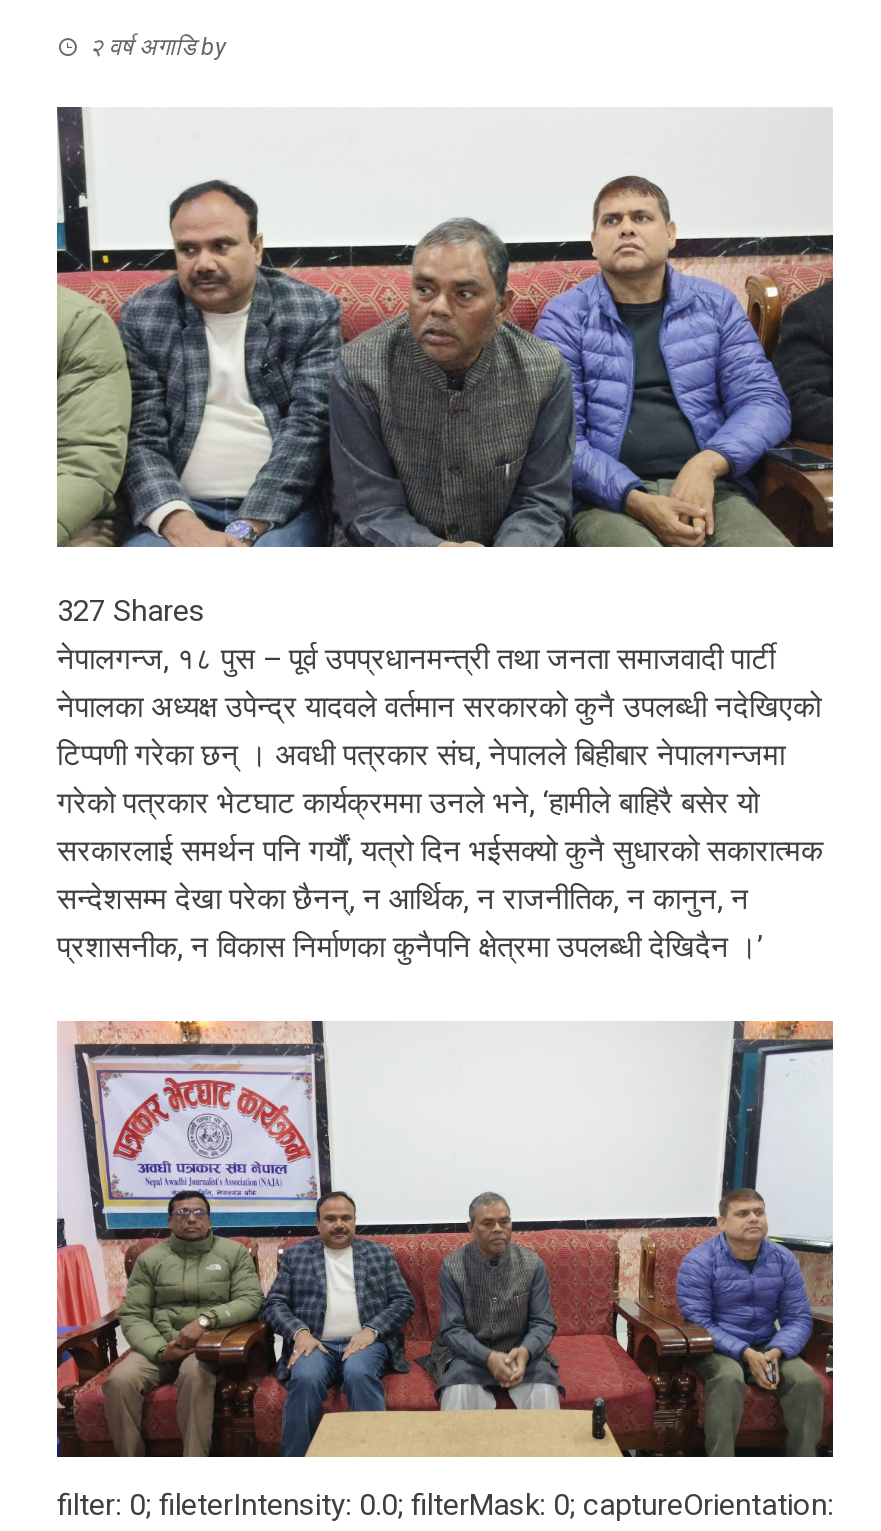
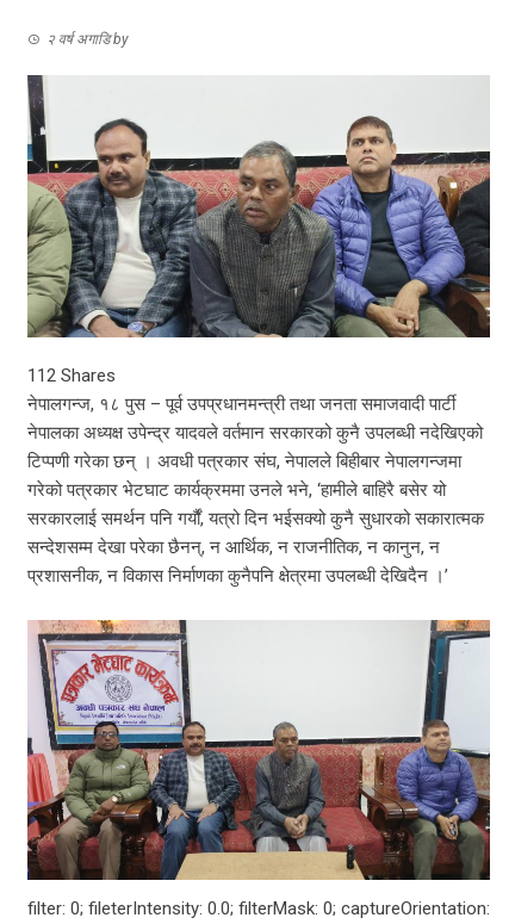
- 327 Shares
+ 112 Shares
